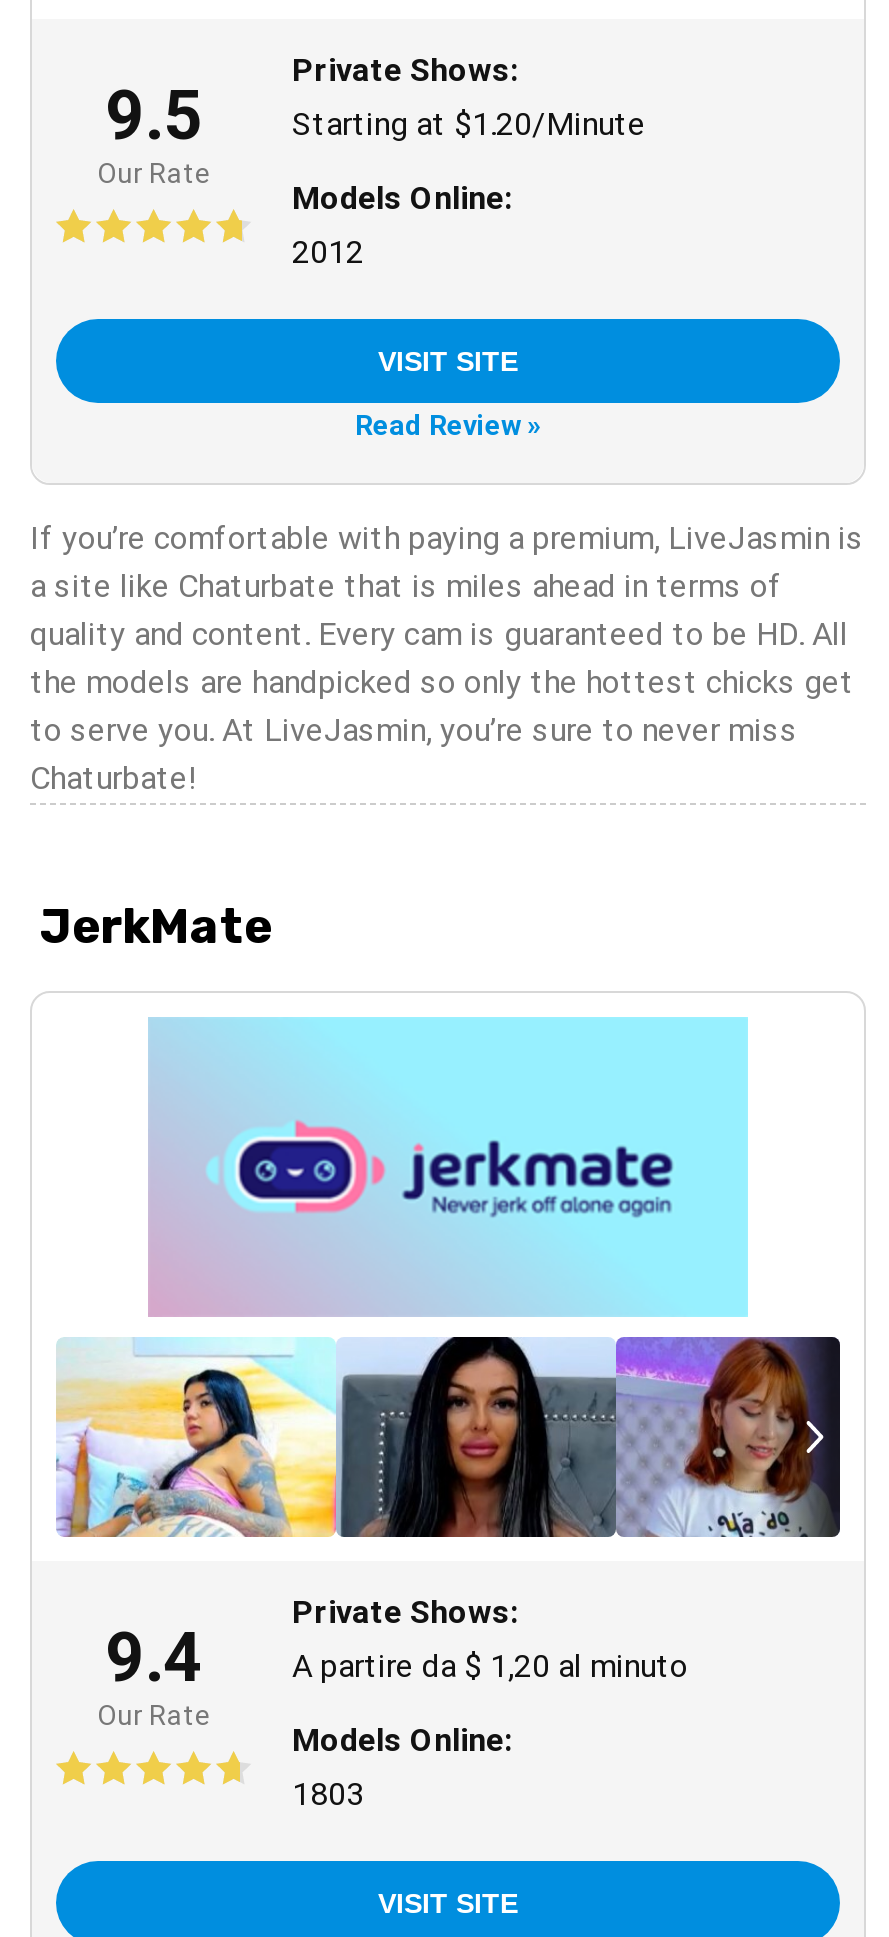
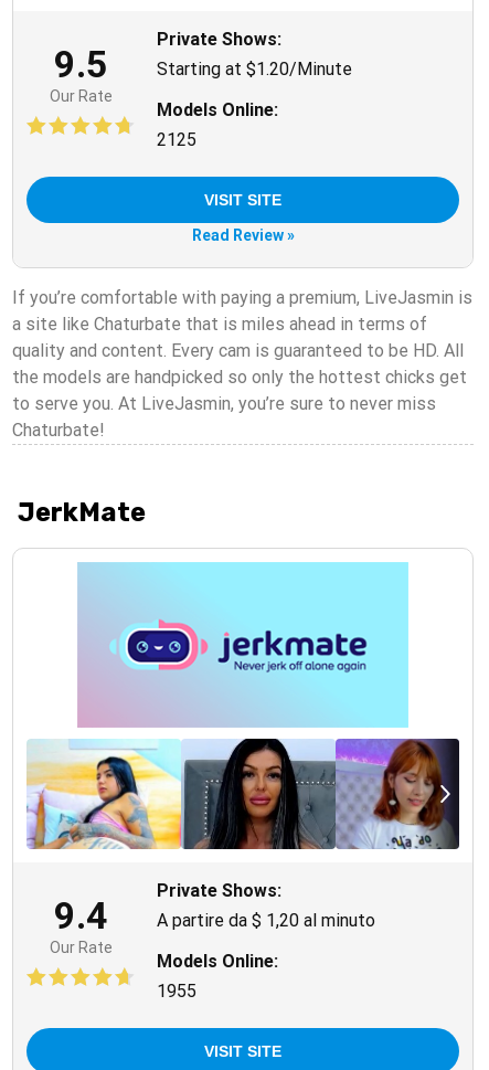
- 2012
+ 2125

- 1803
+ 1955
